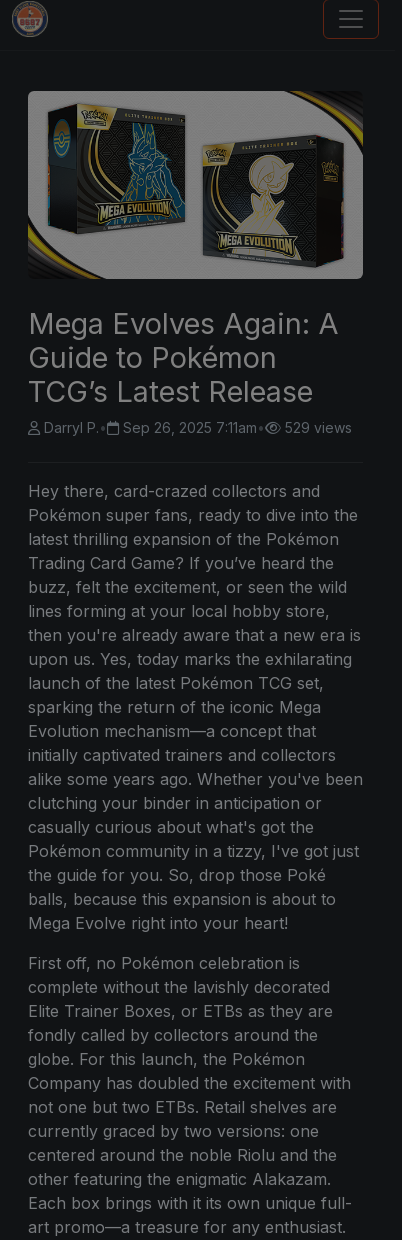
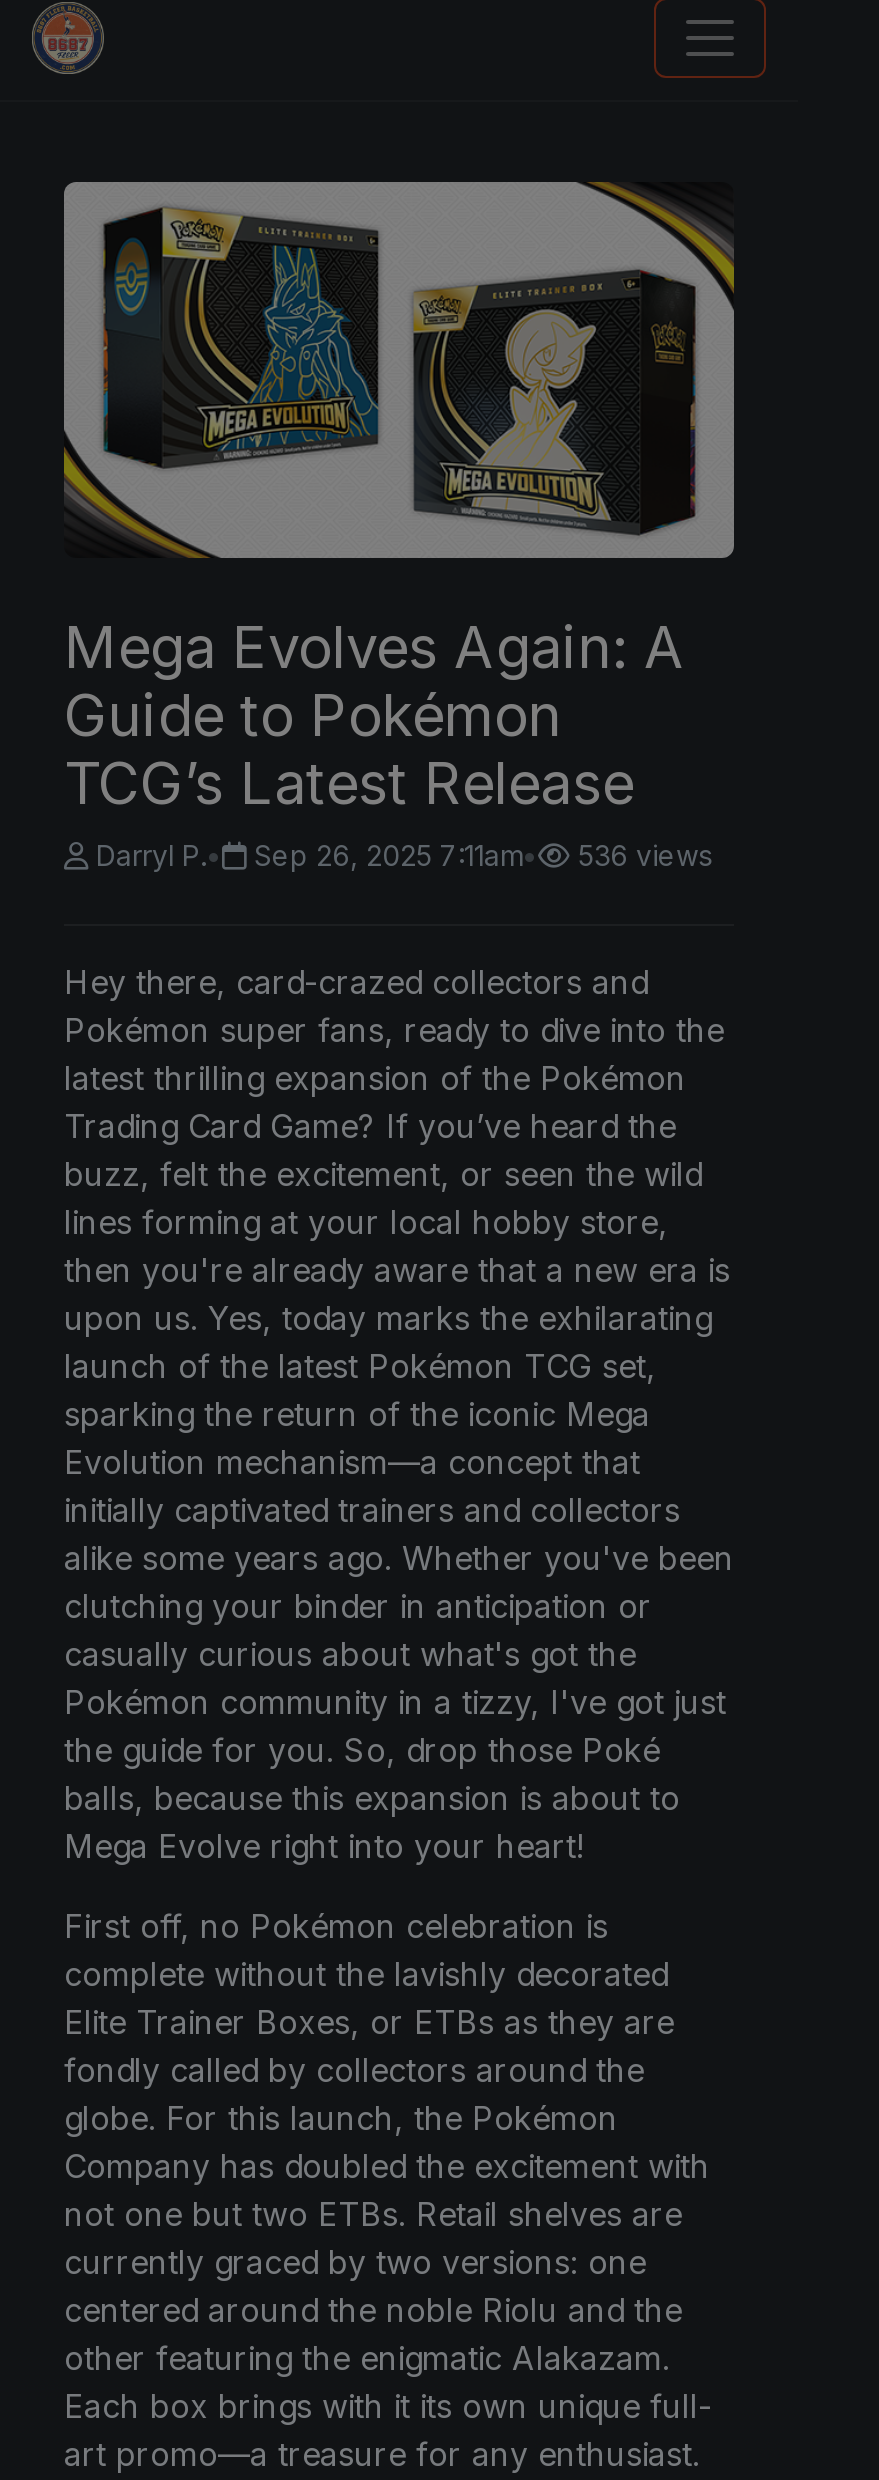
- 529 views
+ 536 views
